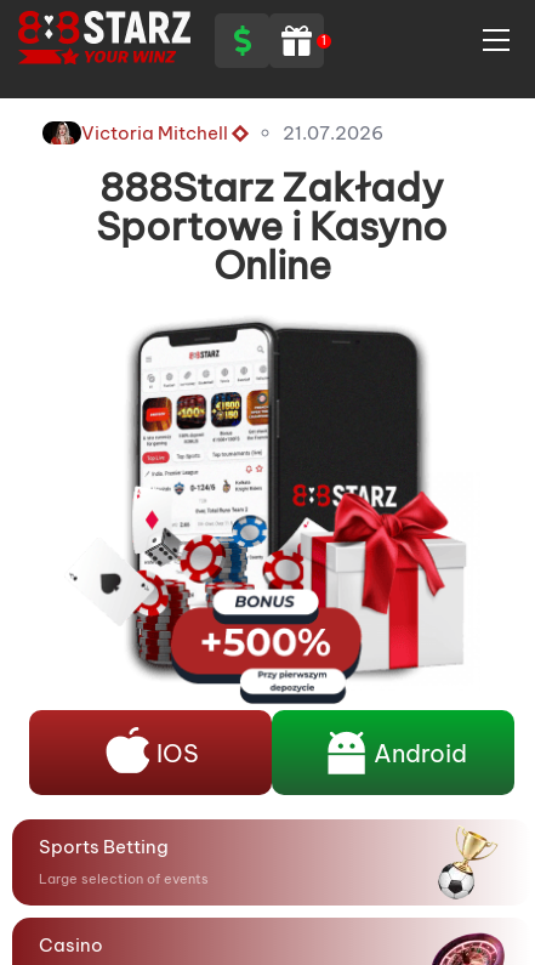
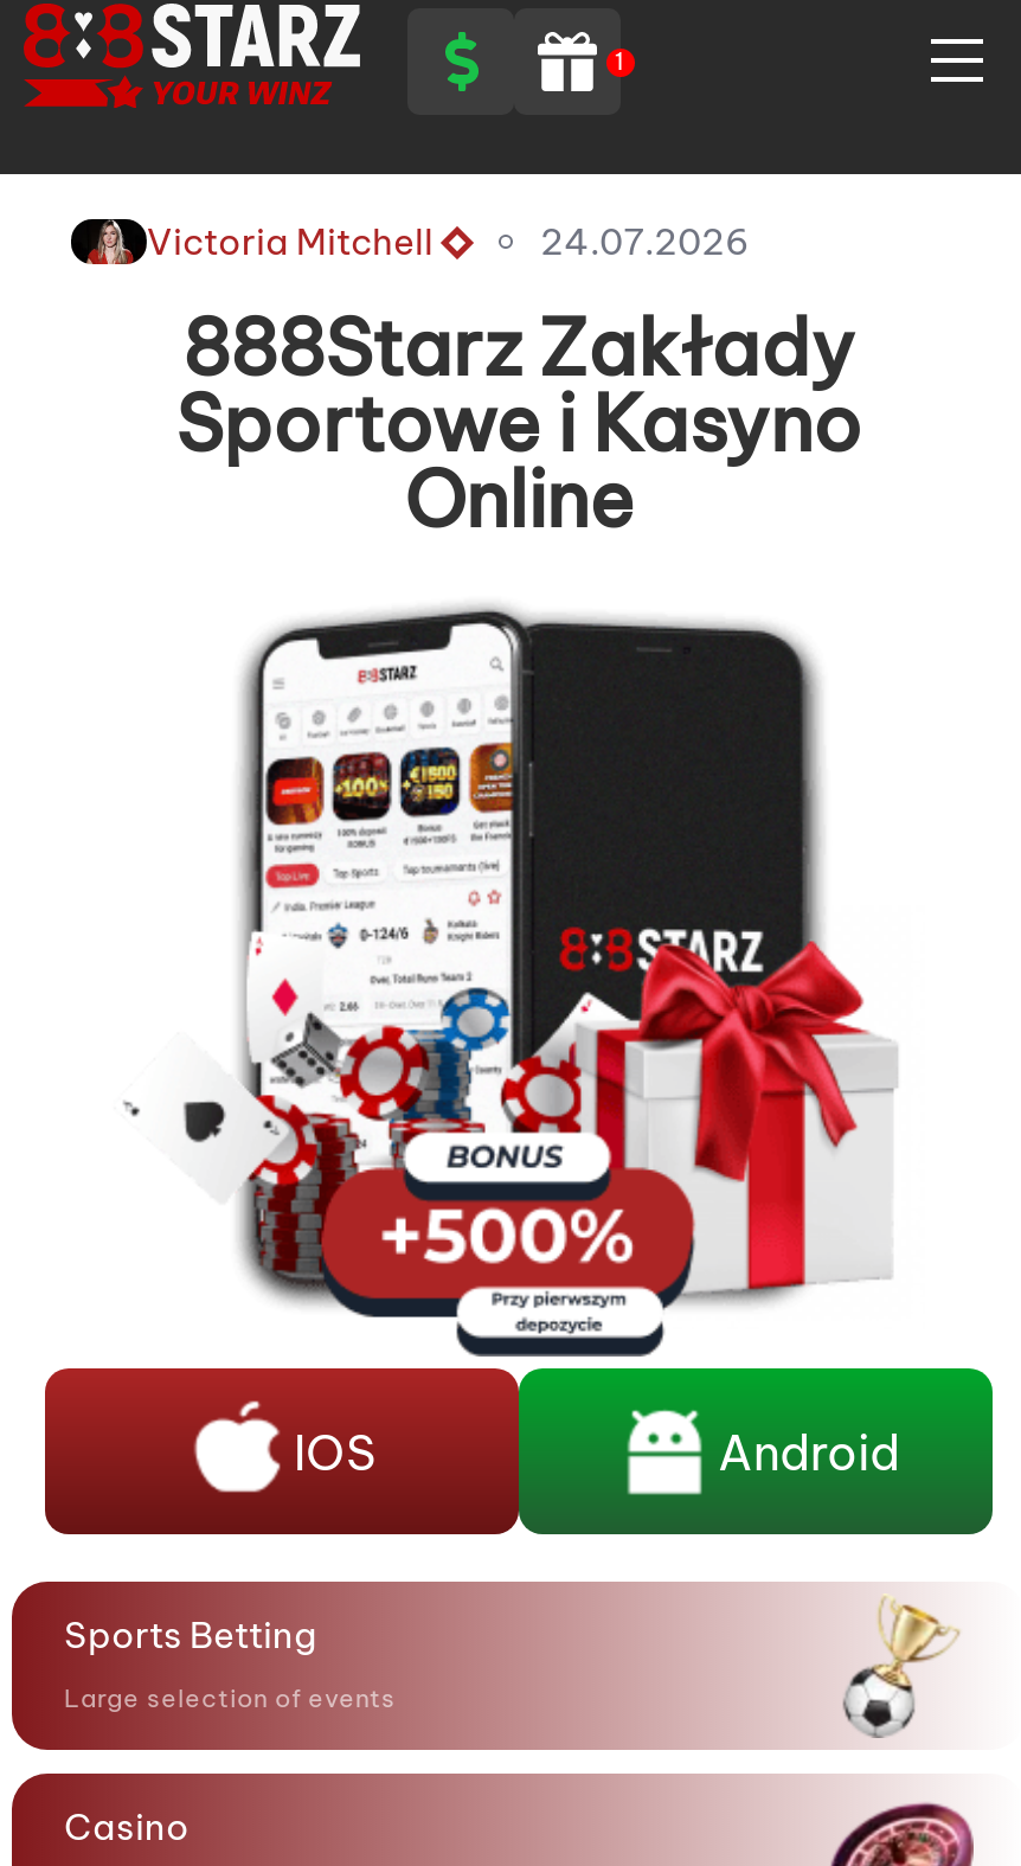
- 21.07.2026
+ 24.07.2026
